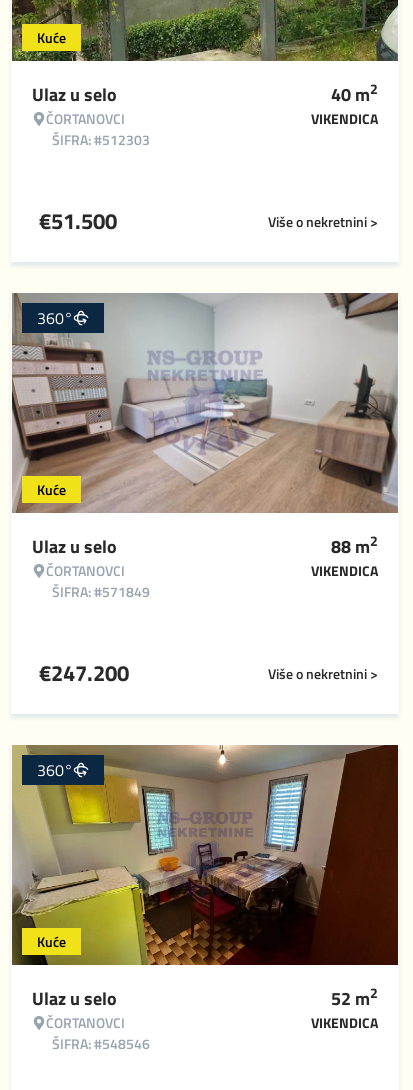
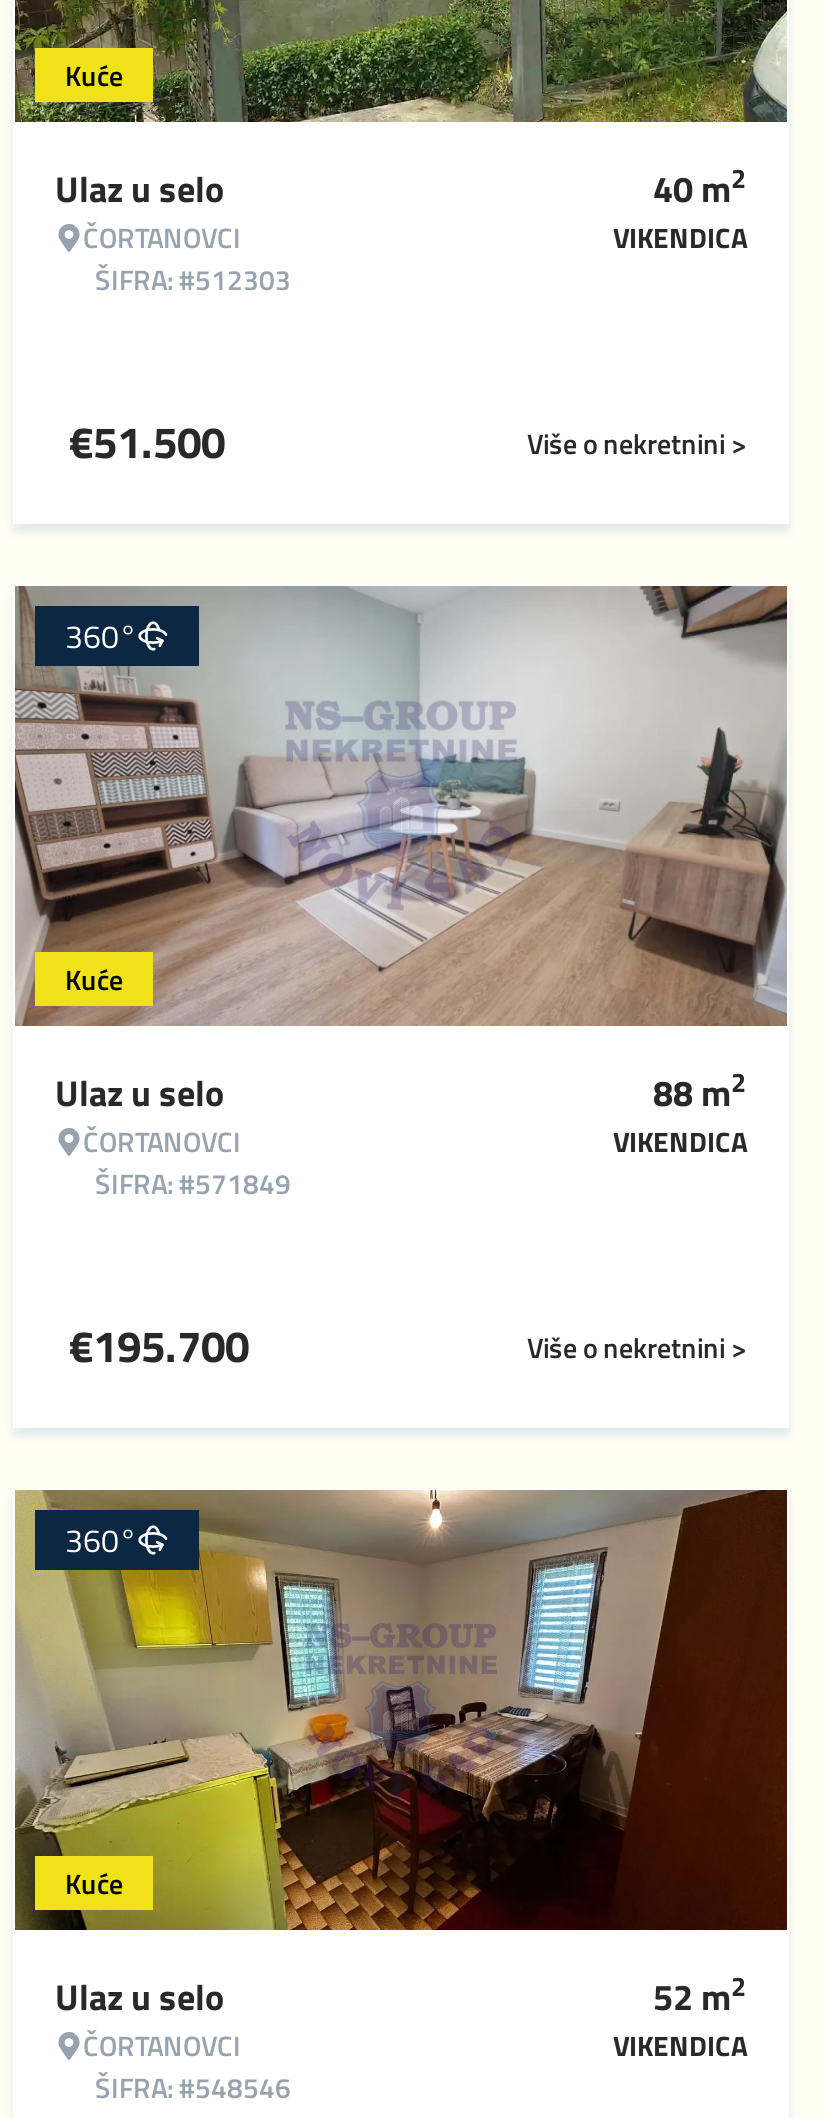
- €247.200
+ €195.700
